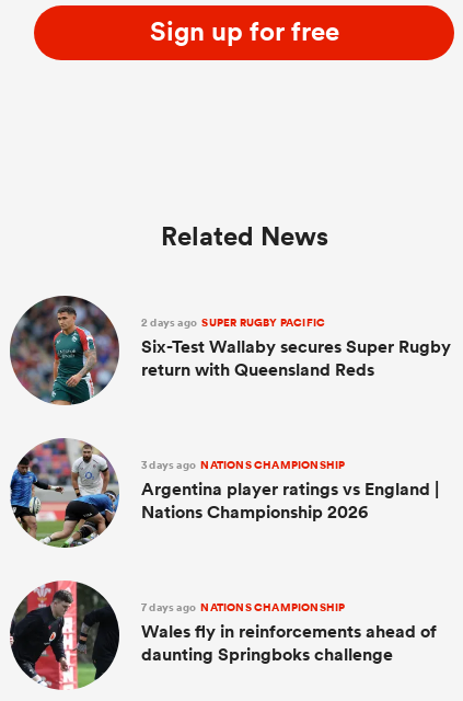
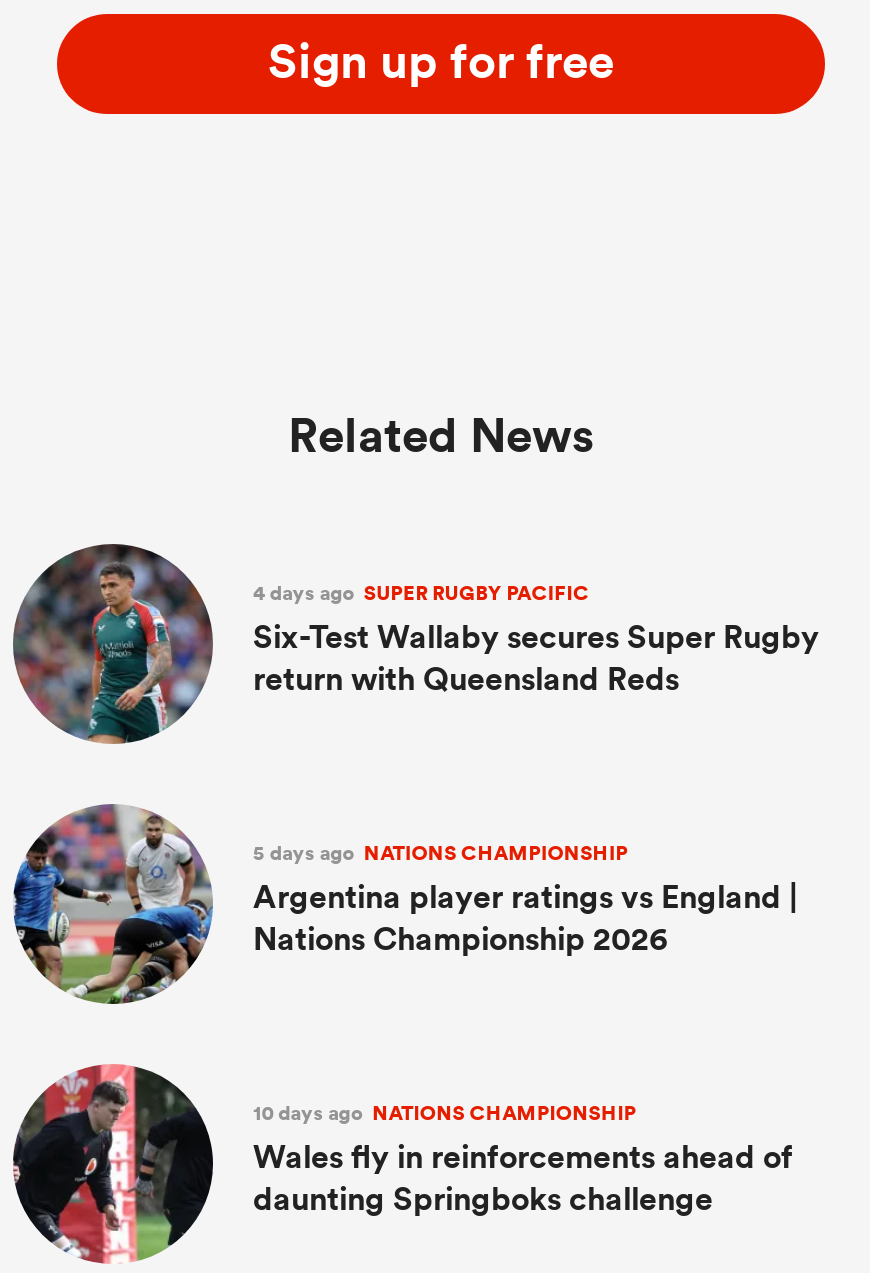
- 2 days ago SUPER RUGBY PACIFIC
+ 4 days ago SUPER RUGBY PACIFIC

- 3 days ago NATIONS CHAMPIONSHIP
+ 5 days ago NATIONS CHAMPIONSHIP

- 7 days ago NATIONS CHAMPIONSHIP
+ 10 days ago NATIONS CHAMPIONSHIP
